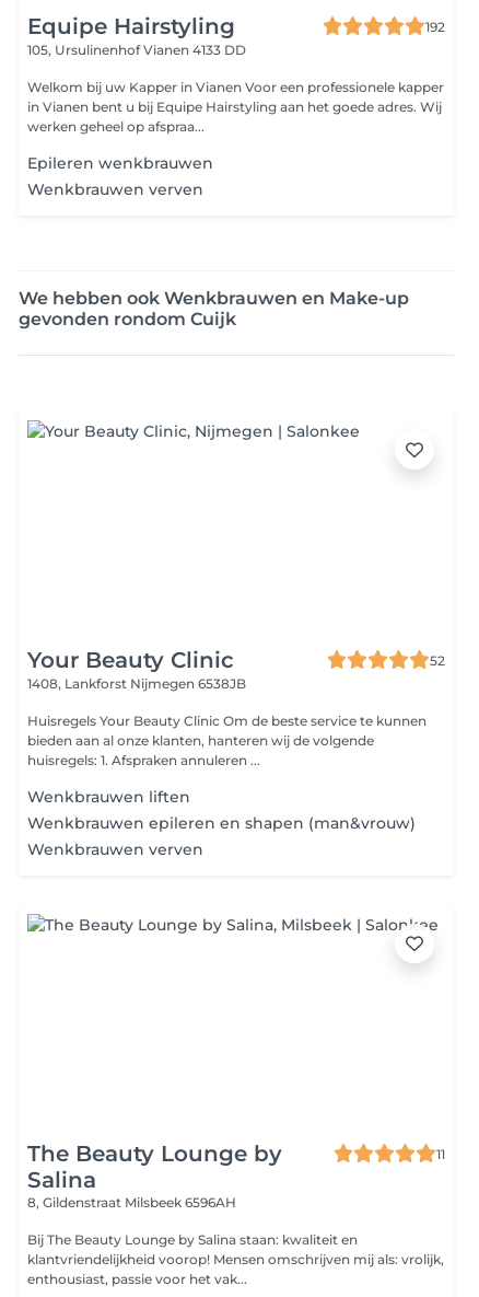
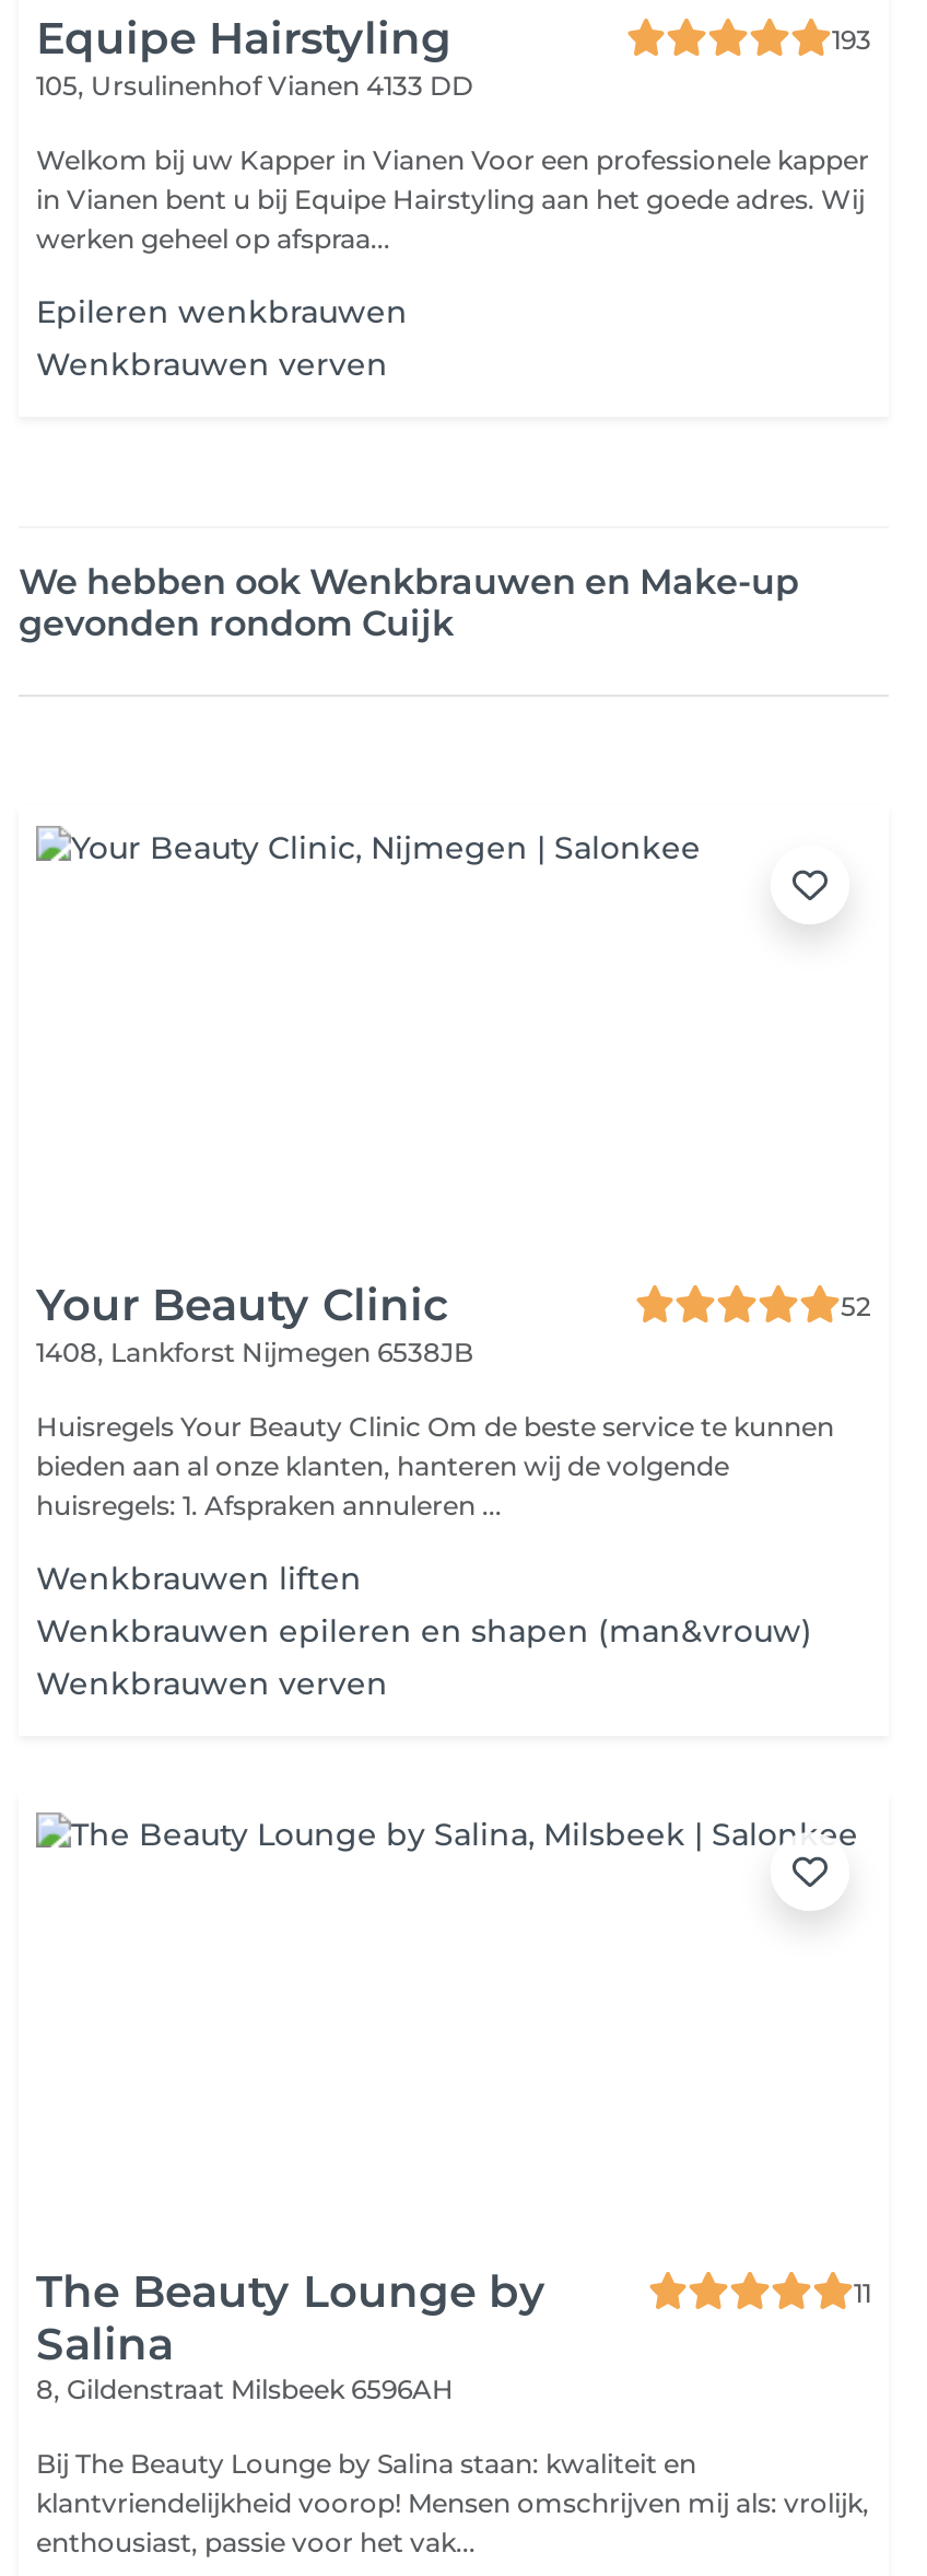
- 192
+ 193
